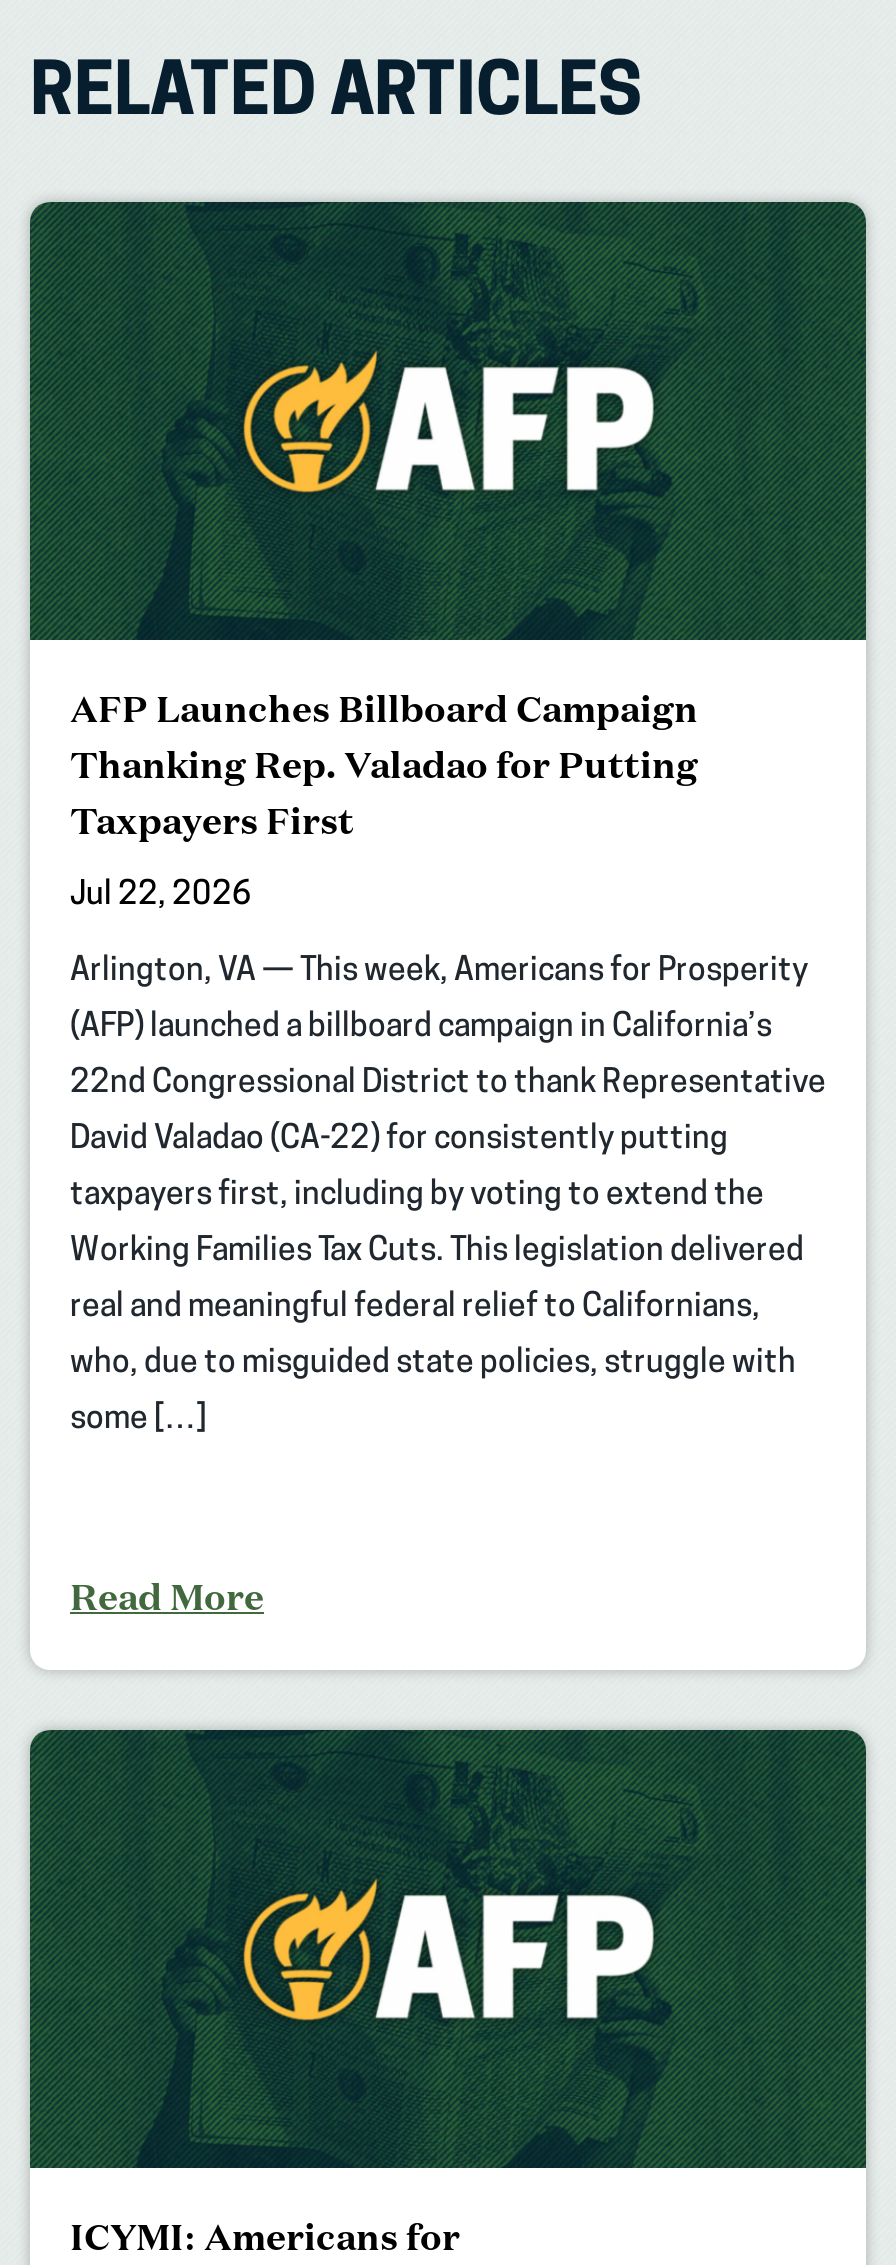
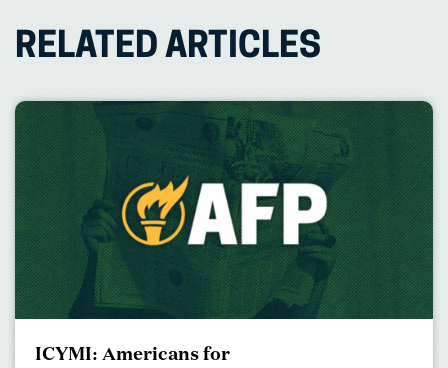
- AFP Launches Billboard Campaign
- Thanking Rep. Valadao for Putting
- Taxpayers First
- Jul 22, 2026
- Arlington, VA — This week, Americans for Prosperity
- (AFP) launched a billboard campaign in California’s
- 22nd Congressional District to thank Representative
- David Valadao (CA-22) for consistently putting
- taxpayers first, including by voting to extend the
- Working Families Tax Cuts. This legislation delivered
- real and meaningful federal relief to Californians,
- who, due to misguided state policies, struggle with
- some […]

- Read More
